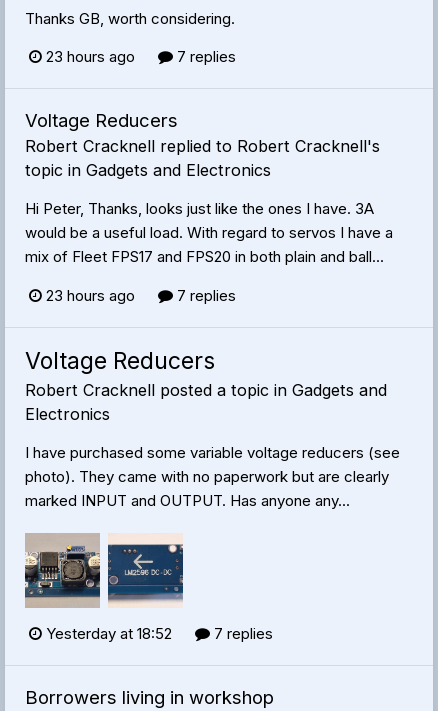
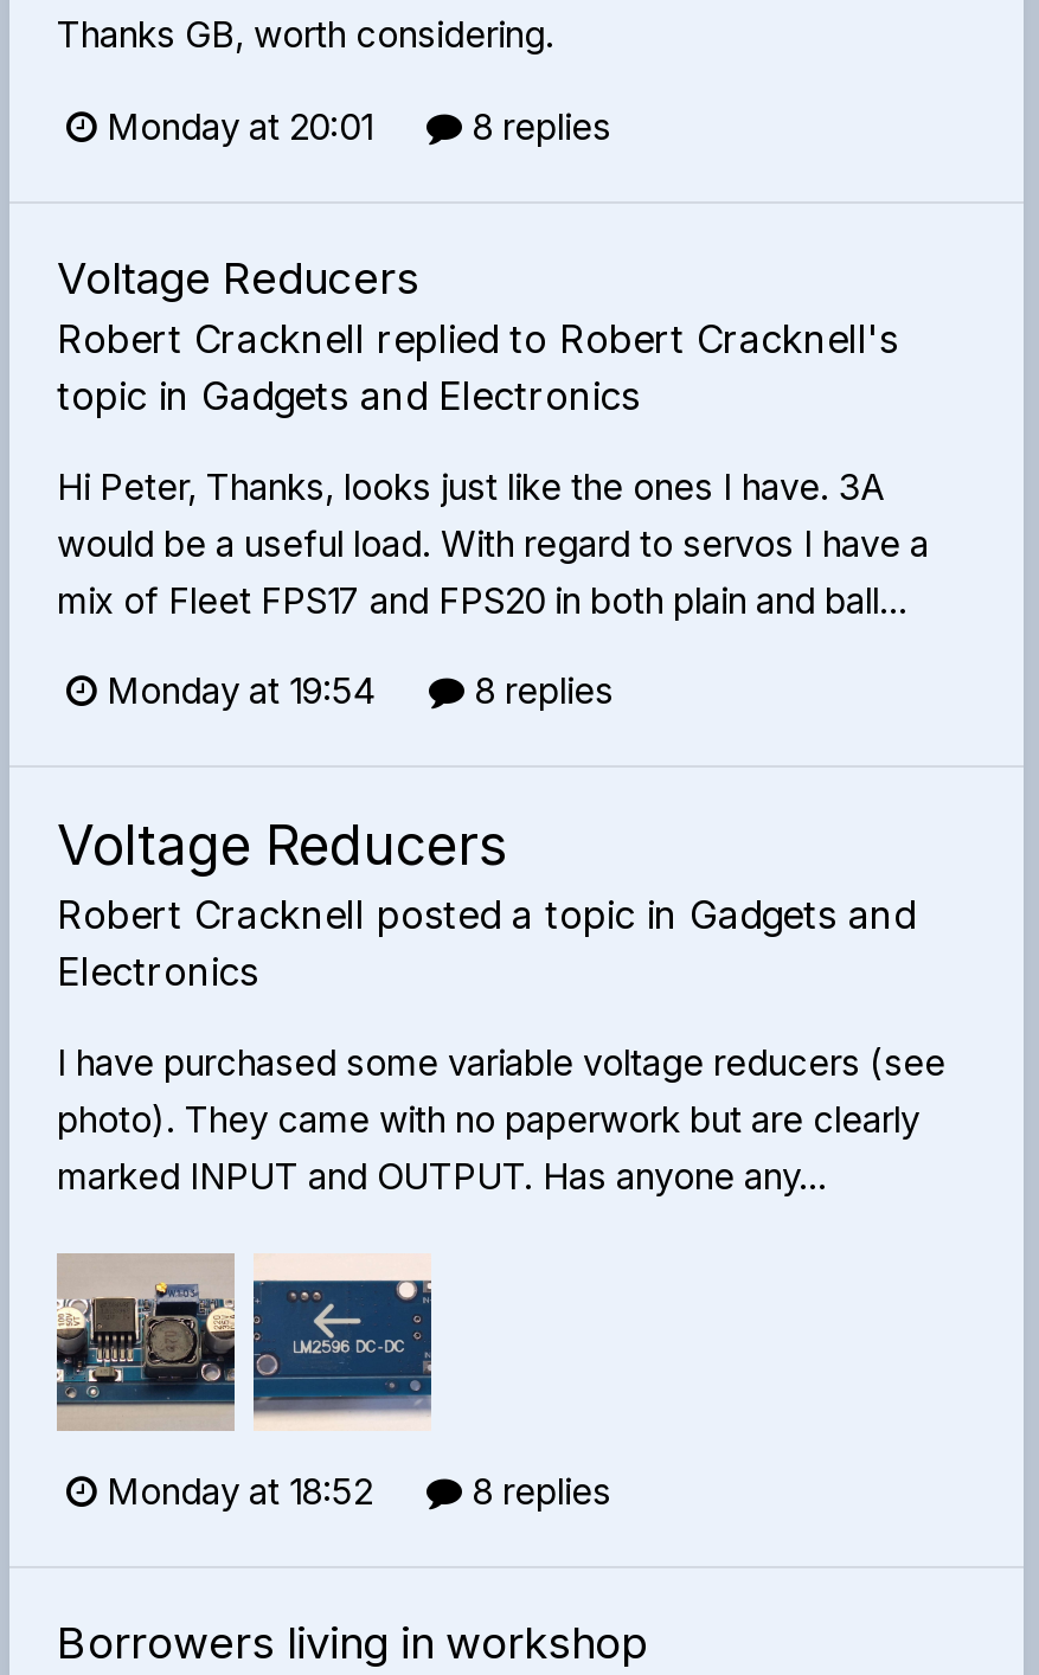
- 23 hours ago
- 7 replies
+ Monday at 20:01
+ 8 replies

- 23 hours ago
- 7 replies
+ Monday at 19:54
+ 8 replies

- Yesterday at 18:52
+ Monday at 18:52

- 7 replies
+ 8 replies
